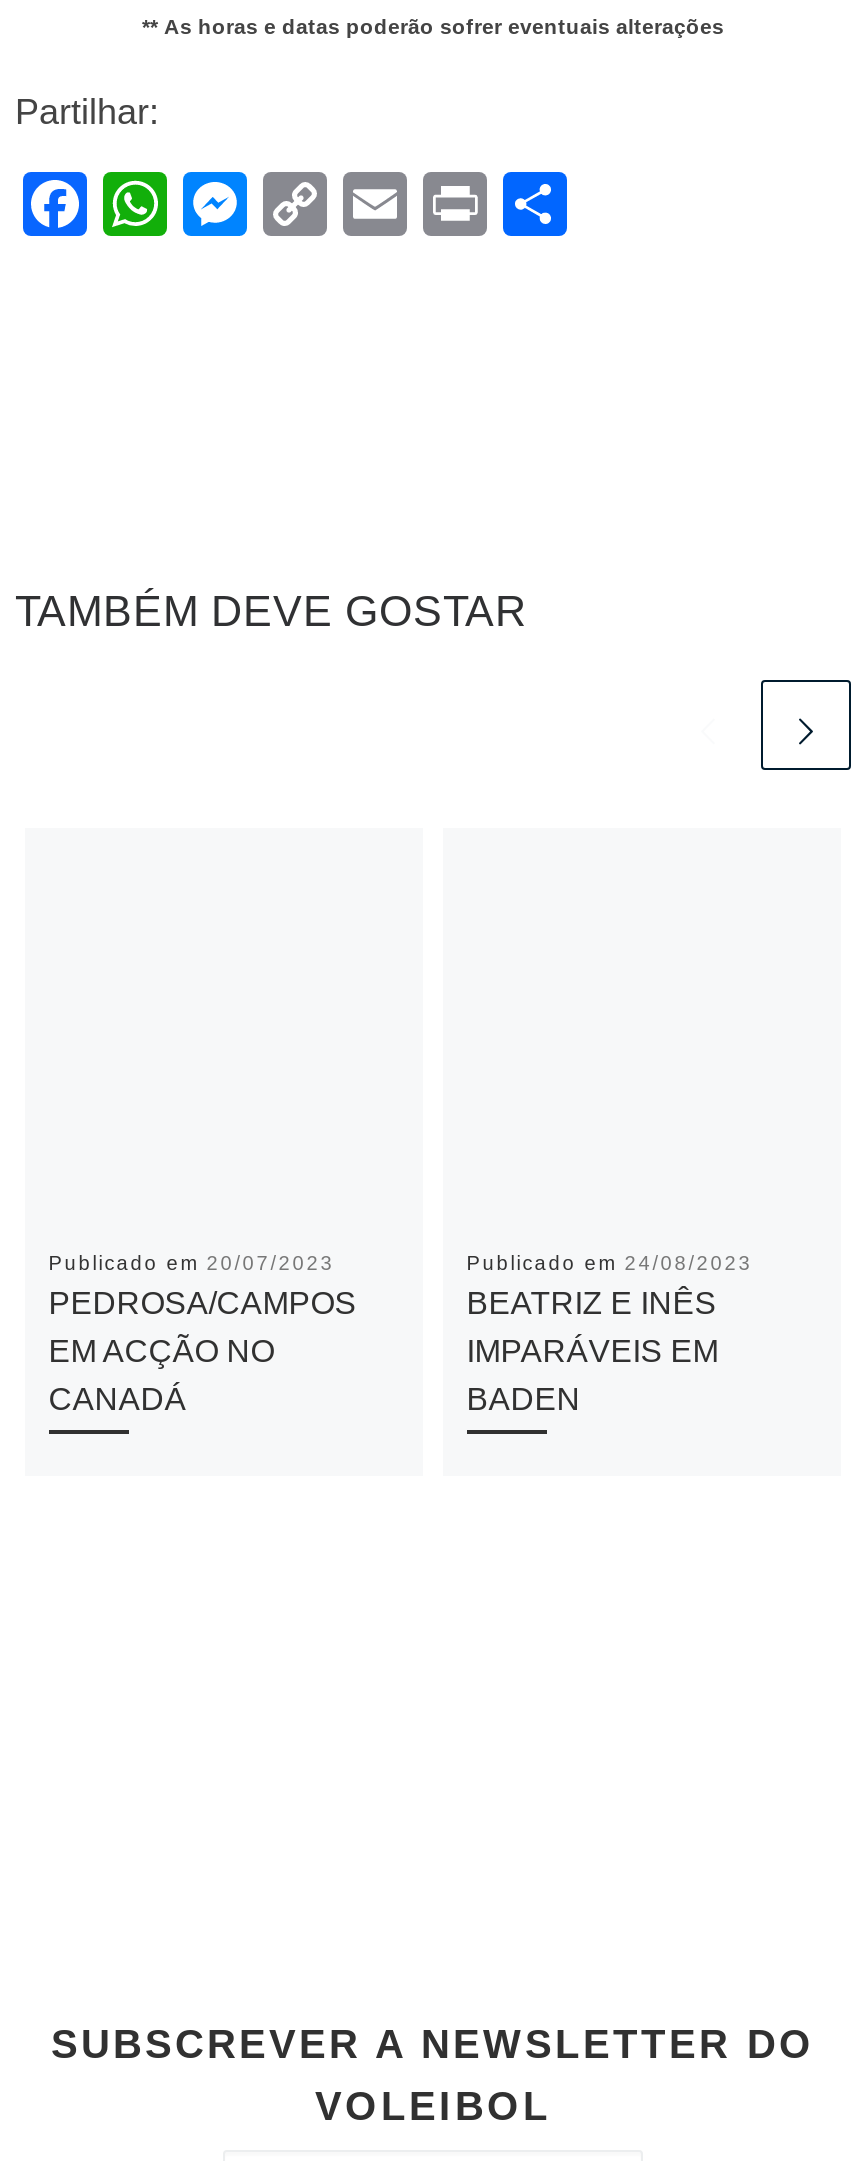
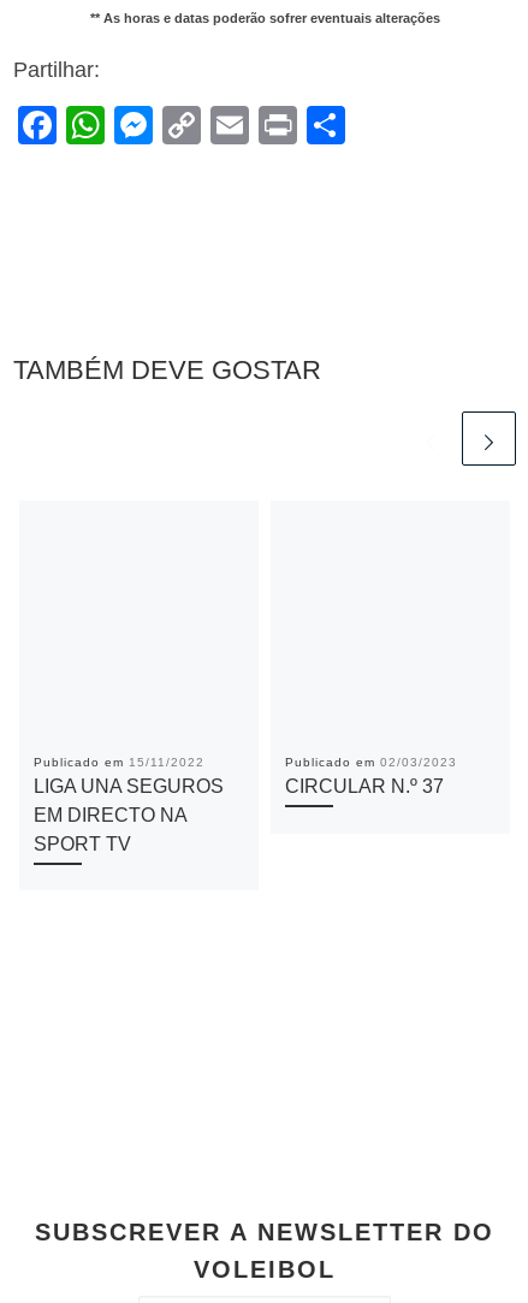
- Publicado em 20/07/2023
- PEDROSA/CAMPOS
- EM ACÇÃO NO
- CANADÁ
+ Publicado em 15/11/2022
+ LIGA UNA SEGUROS
+ EM DIRECTO NA
+ SPORT TV

- Publicado em 24/08/2023
- BEATRIZ E INÊS
- IMPARÁVEIS EM
- BADEN
+ Publicado em 02/03/2023
+ CIRCULAR N.º 37
